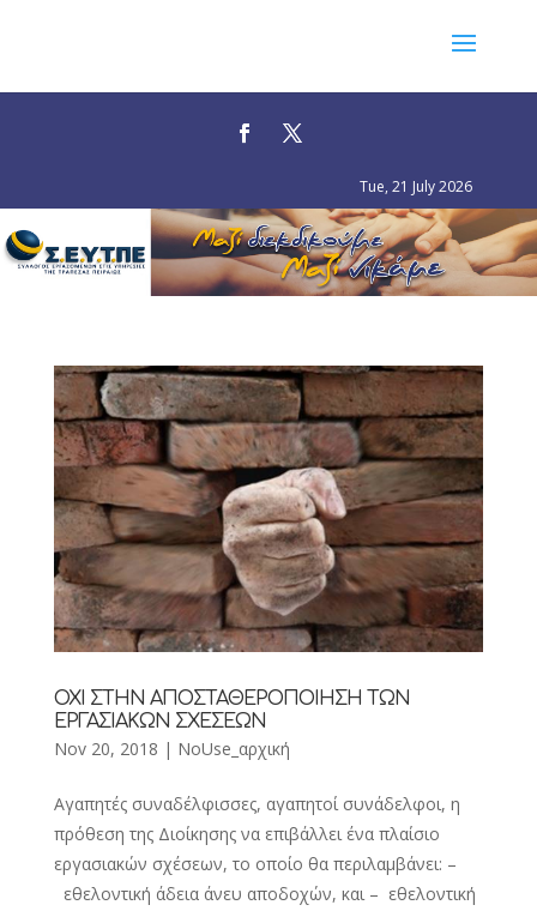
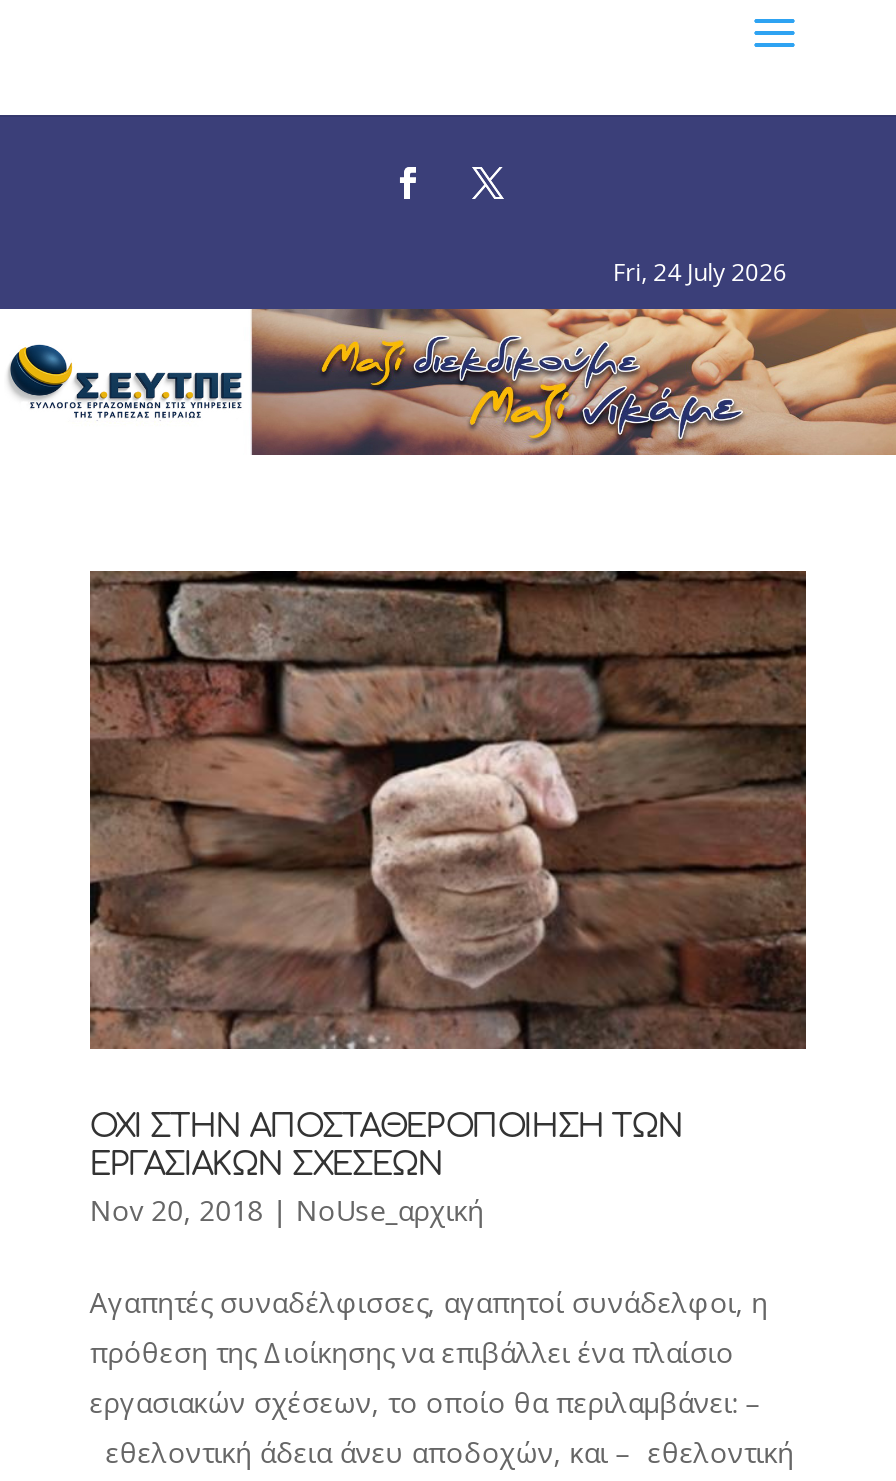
- Tue, 21 July 2026
+ Fri, 24 July 2026
